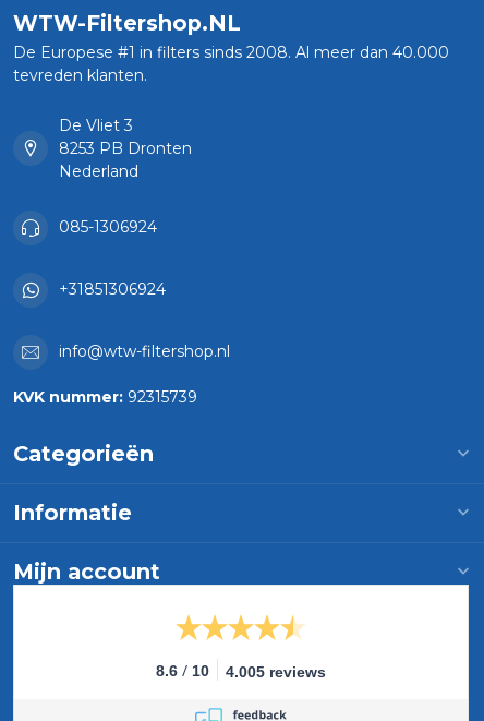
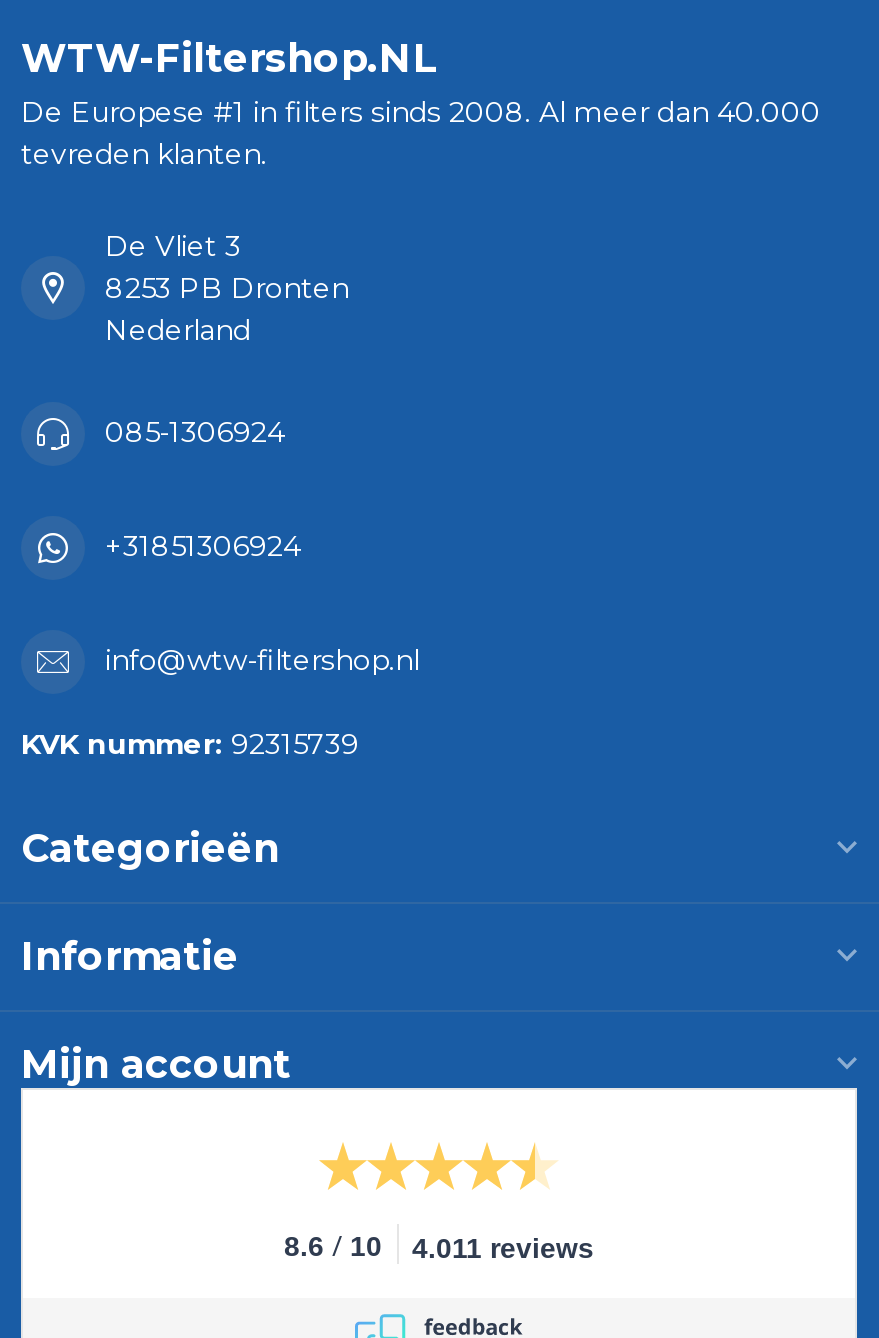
- 8.6 / 10 4.005 reviews
+ 8.6 / 10 4.011 reviews
